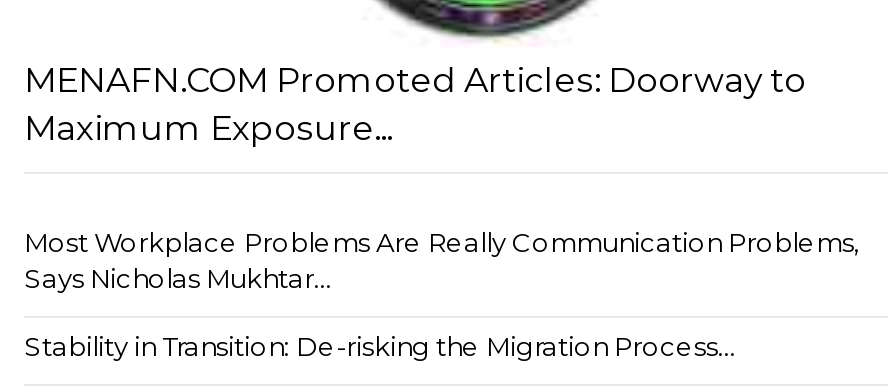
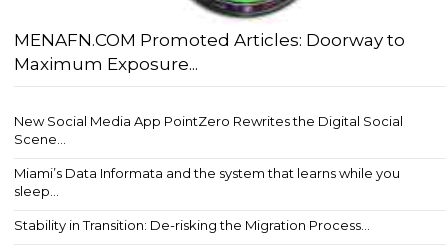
- Most Workplace Problems Are Really Communication Problems,
- Says Nicholas Mukhtar...
+ New Social Media App PointZero Rewrites the Digital Social
+ Scene...
+ Miami’s Data Informata and the system that learns while you
+ sleep...
